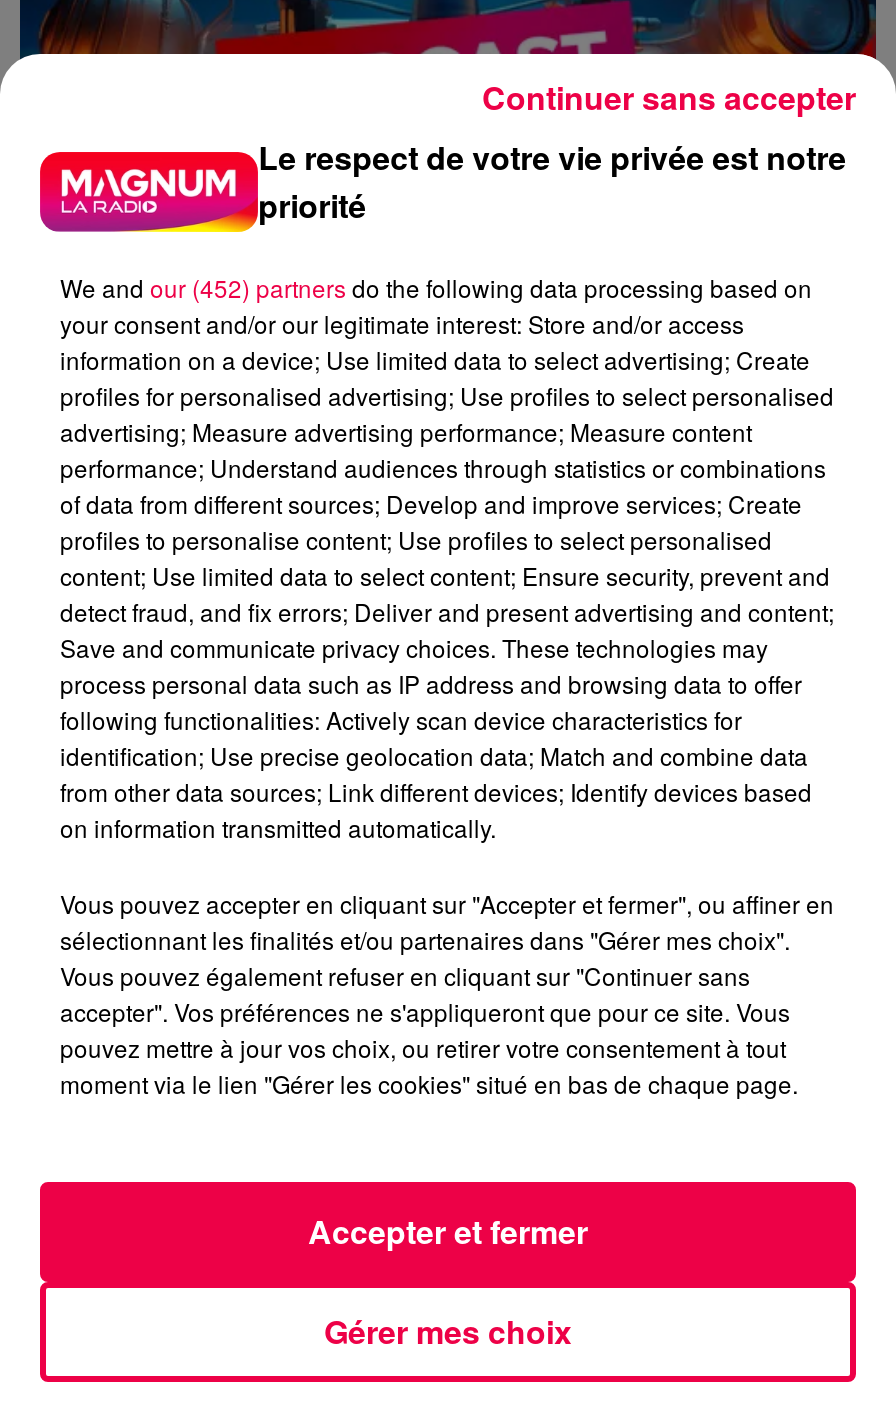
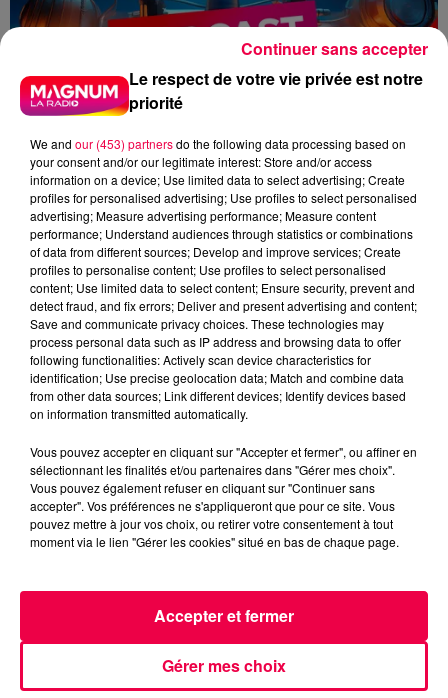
- We and our (452) partners do the following data processing based on
+ We and our (453) partners do the following data processing based on
